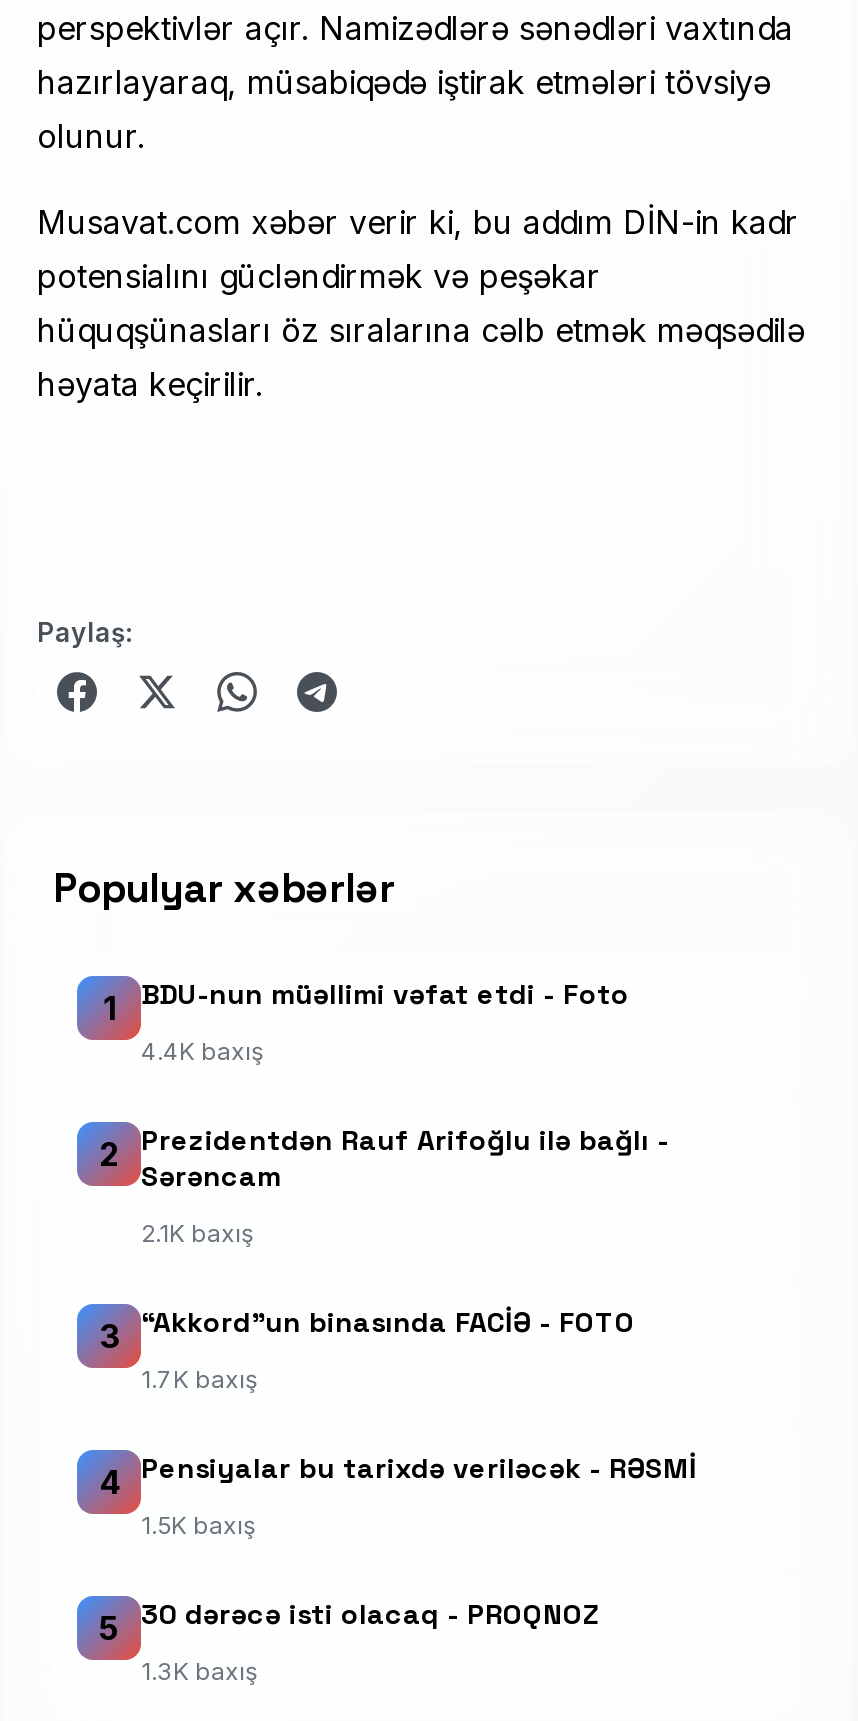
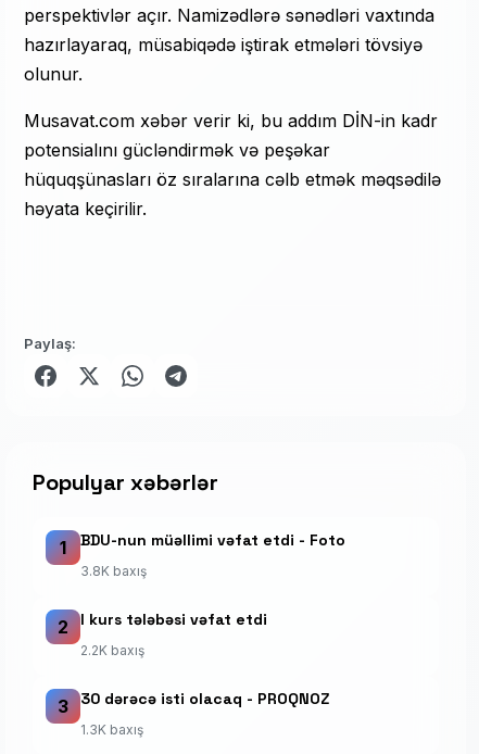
- 4.4K baxış
+ 3.8K baxış

- Prezidentdən Rauf Arifoğlu ilə bağlı -
- Sərəncam
+ I kurs tələbəsi vəfat etdi

- 2.1K baxış
+ 2.2K baxış

- “Akkord”un binasında FACİƏ - FOTO
- 1.7K baxış
- 4
- Pensiyalar bu tarixdə veriləcək - RƏSMİ
- 1.5K baxış
- 5
